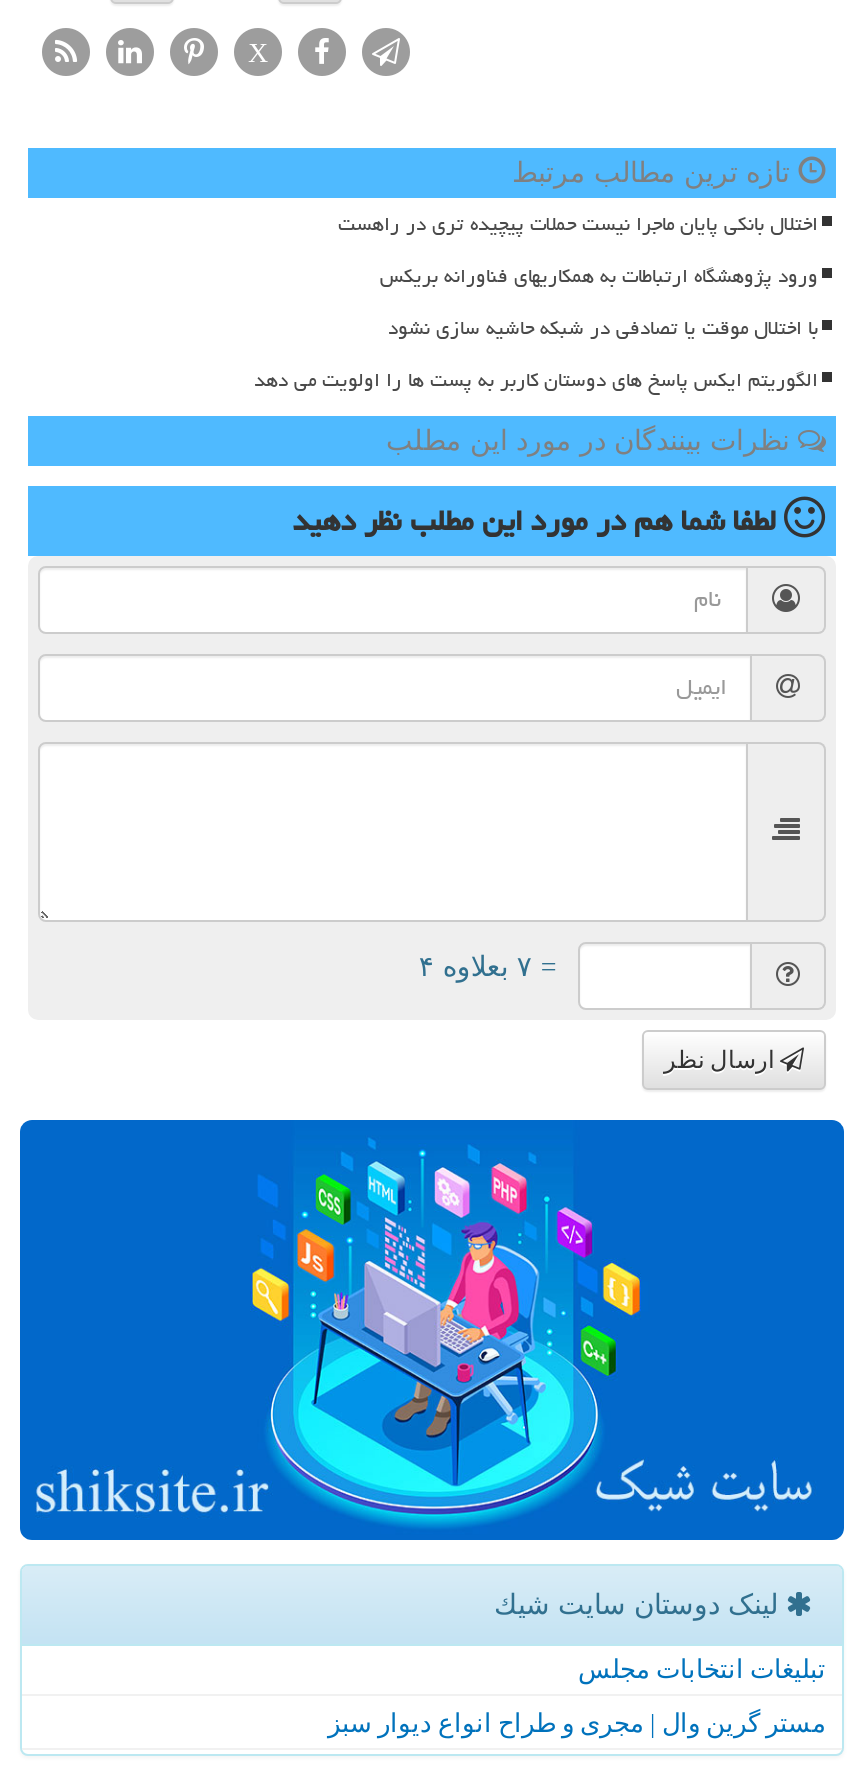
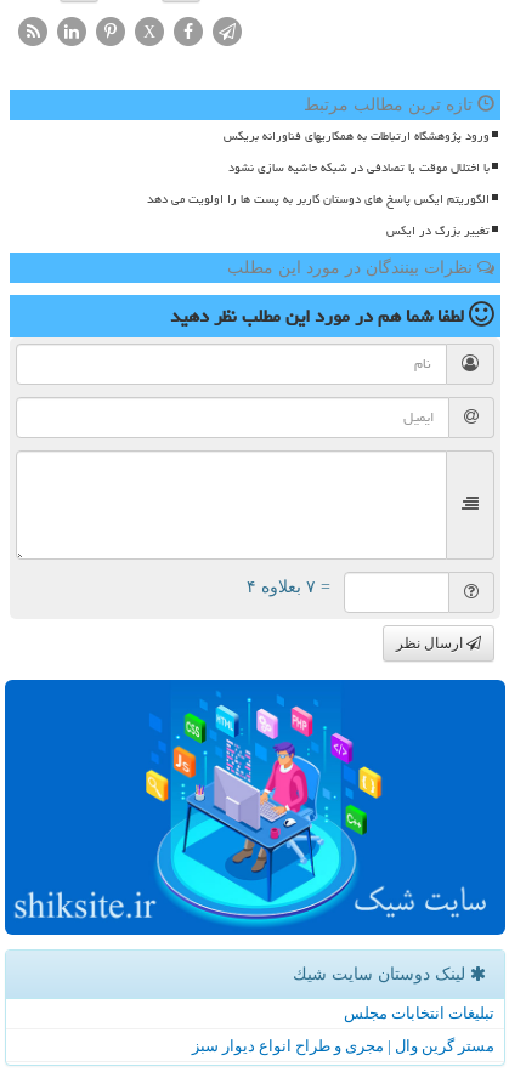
- اختلال بانکی پایان ماجرا نیست حملات پیچیده تری در راهست

moved up: ورود پژوهشگاه ارتباطات به همکاریهای فناورانه بریکس | الگوریتم ایکس پاسخ های دوستان کاربر به پست ها را اولویت می دهد

+ تغییر بزرگ در ایکس
